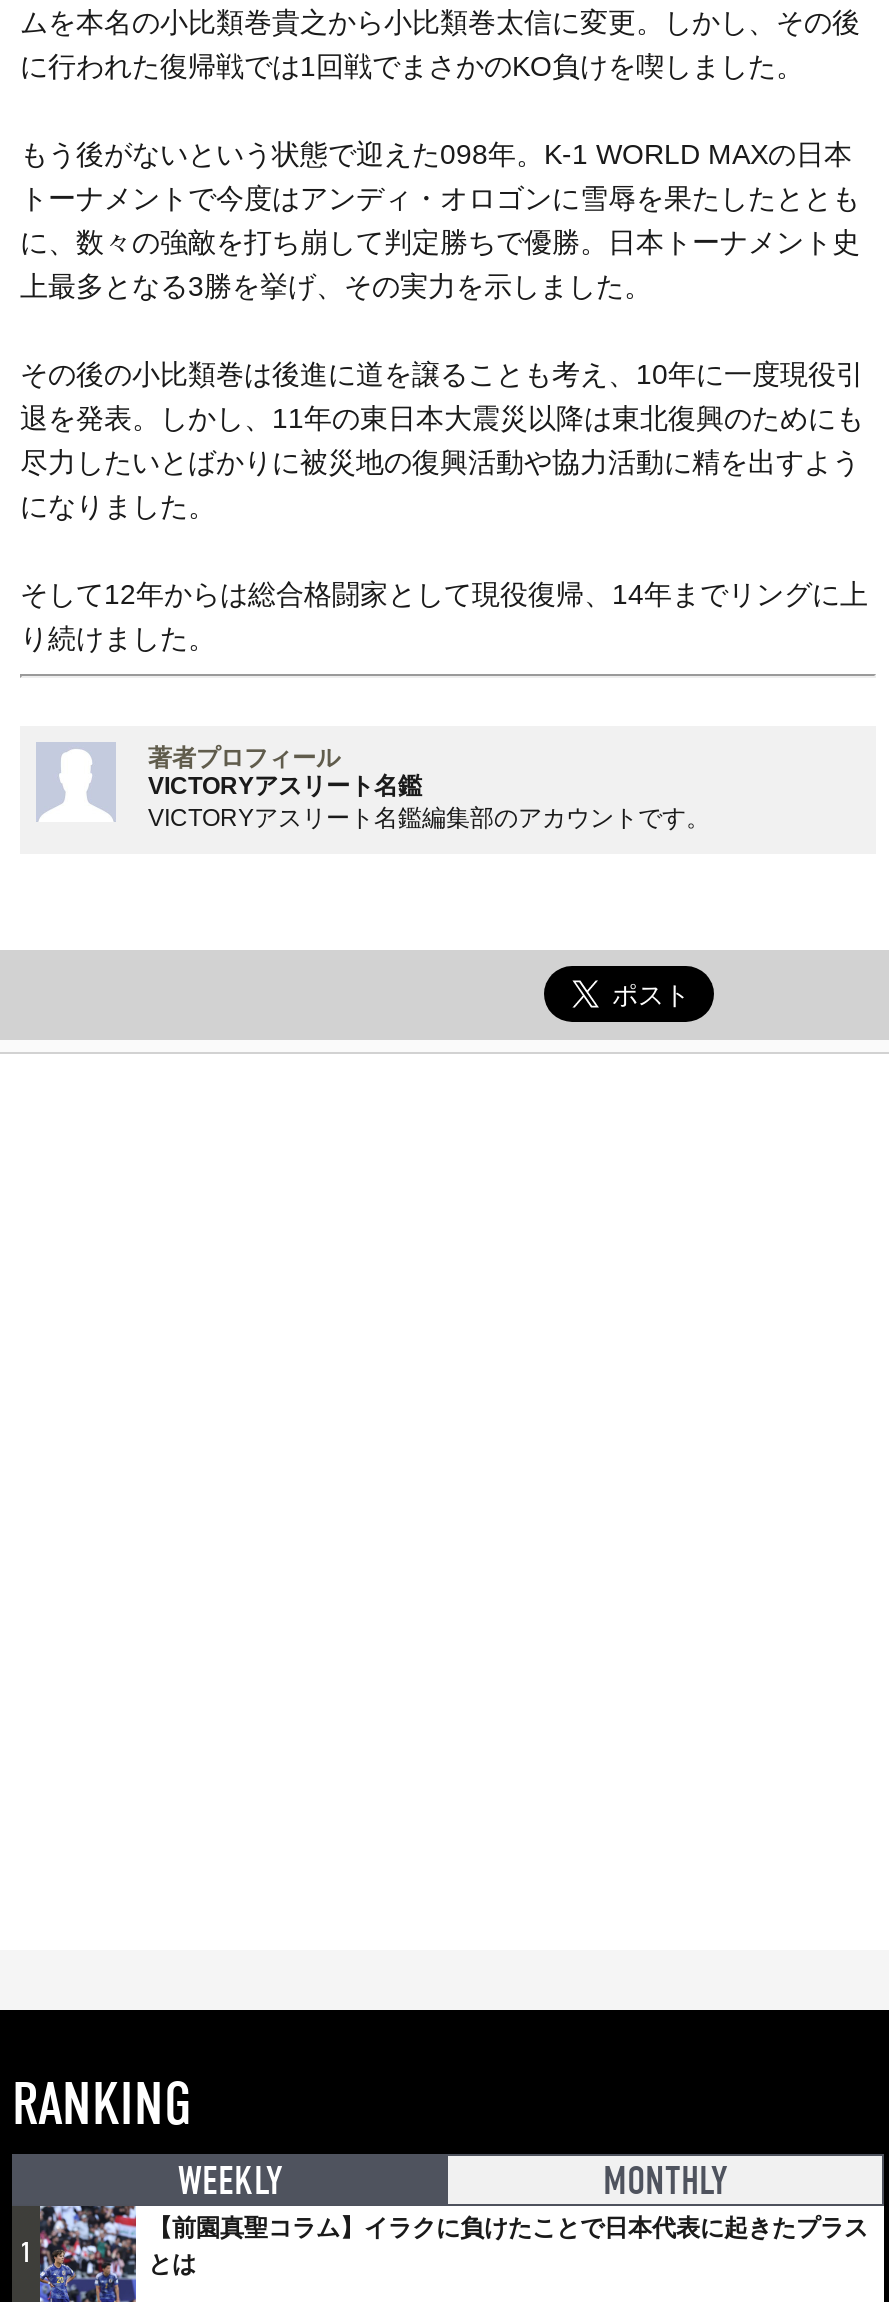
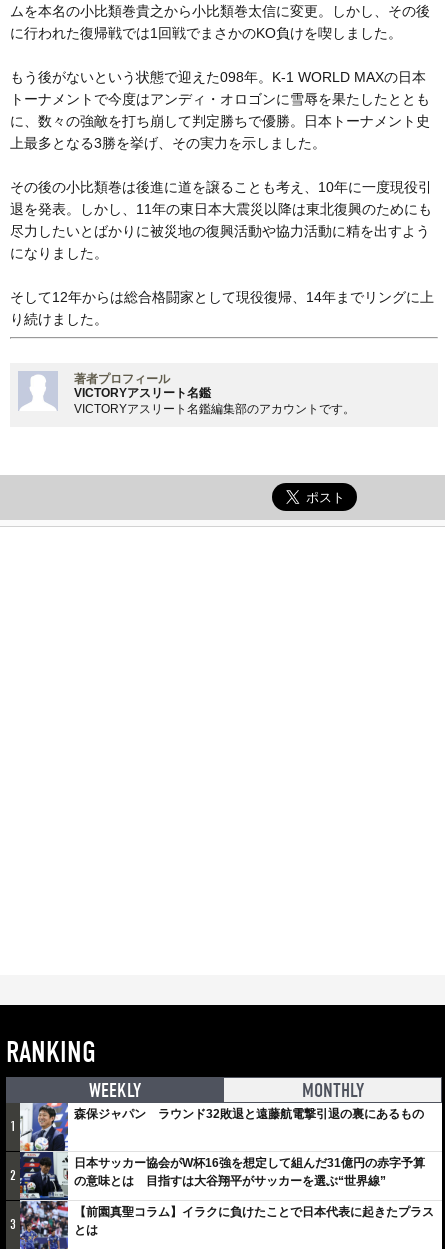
+ [image]
+ 日本サッカー協会がW杯16強を想定して組んだ31億円の赤字予算
+ の意味とは 目指すは大谷翔平がサッカーを選ぶ“世界線”
+ 3

+ 森保ジャパン ラウンド32敗退と遠藤航電撃引退の裏にあるもの

+ 2
